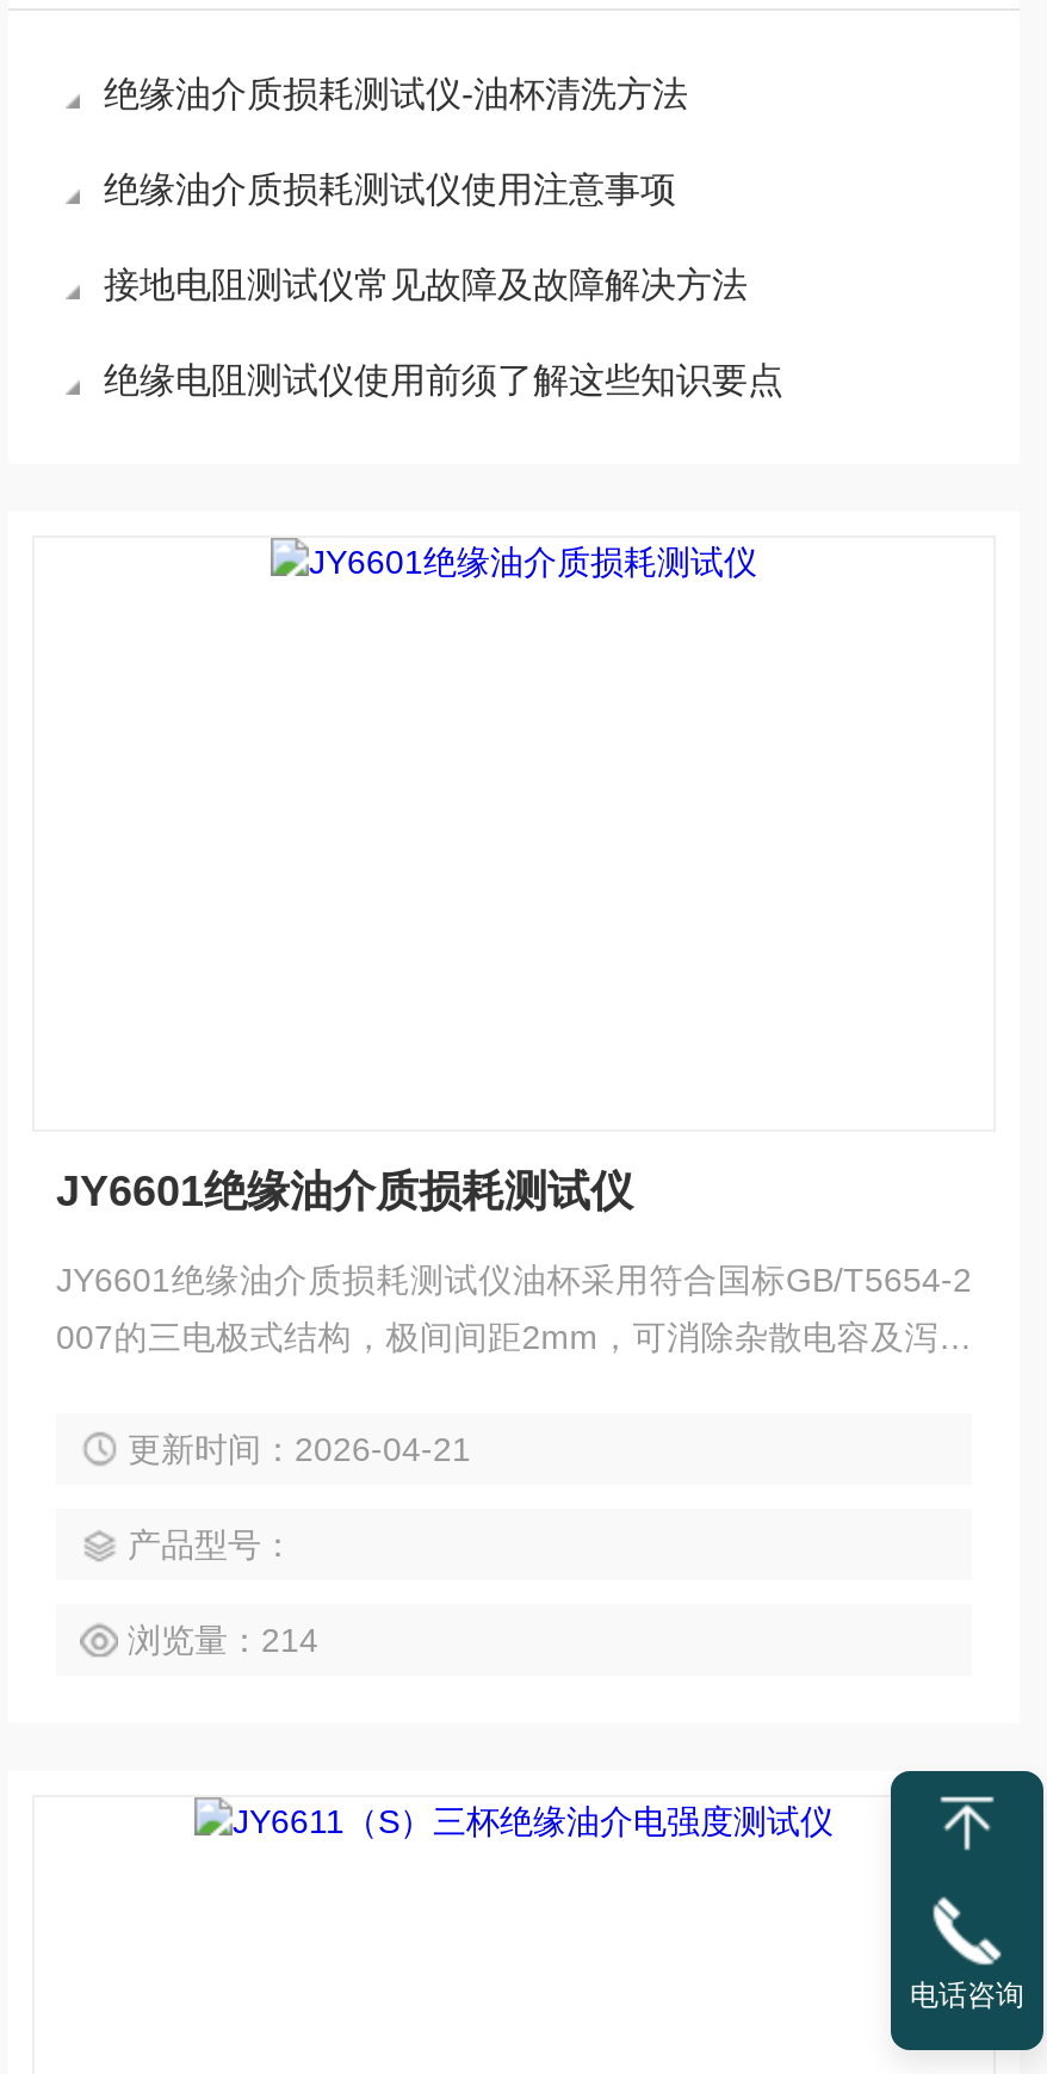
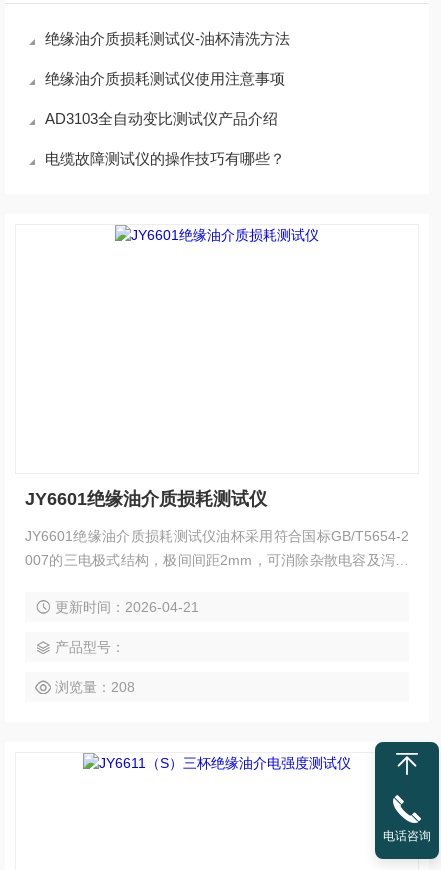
- 接地电阻测试仪常见故障及故障解决方法
+ AD3103全自动变比测试仪产品介绍

- 绝缘电阻测试仪使用前须了解这些知识要点
+ 电缆故障测试仪的操作技巧有哪些？

- 浏览量：214
+ 浏览量：208
